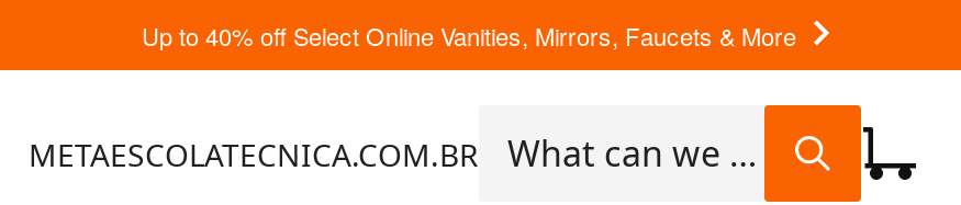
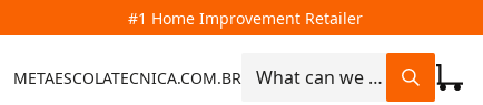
- Up to 40% off Select Online Vanities, Mirrors, Faucets & More
+ #1 Home Improvement Retailer
